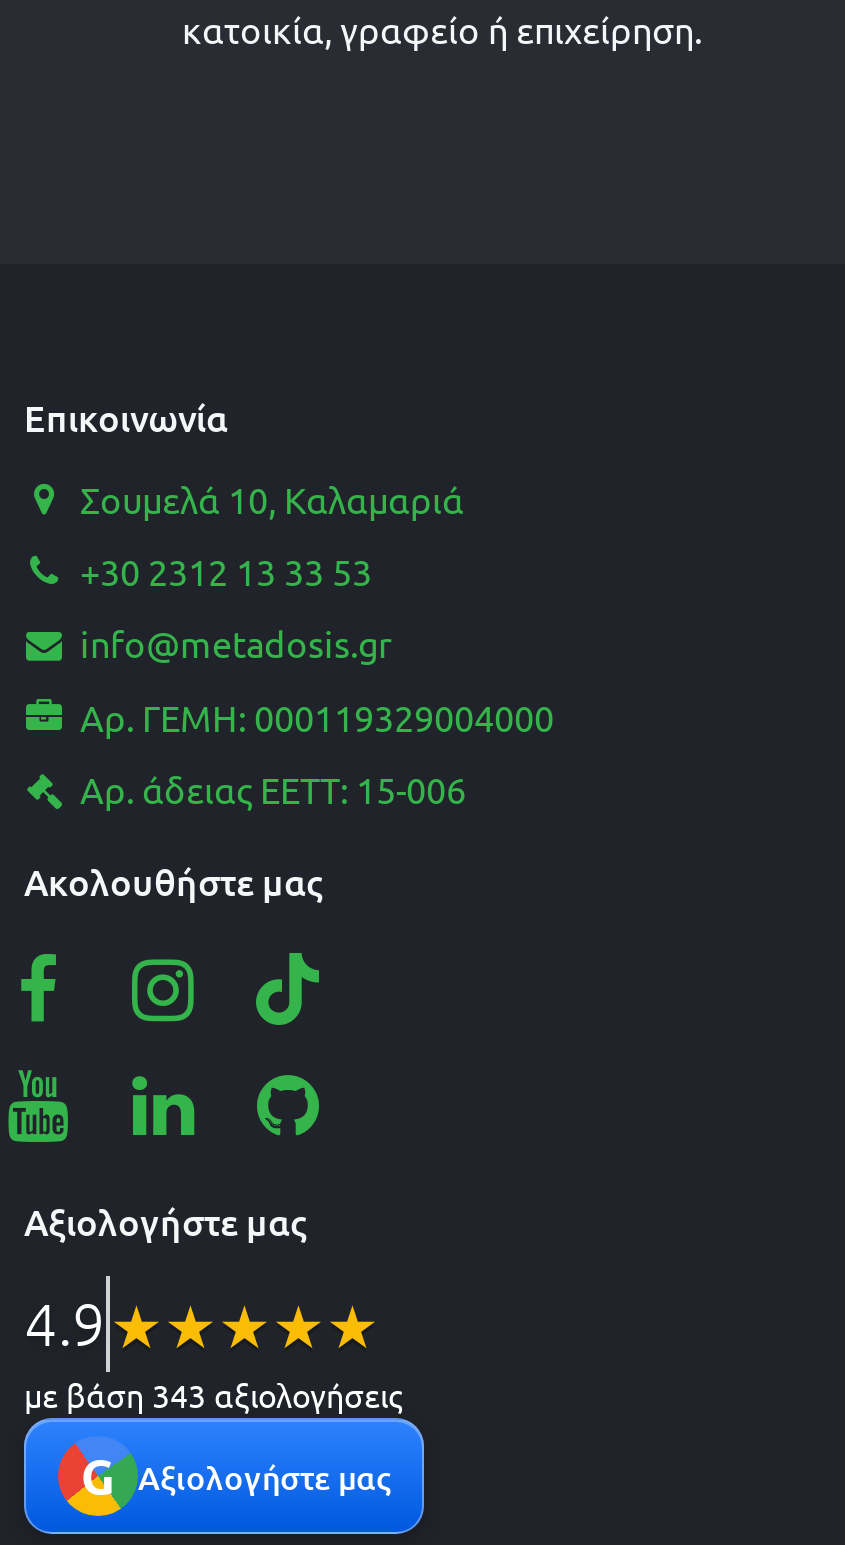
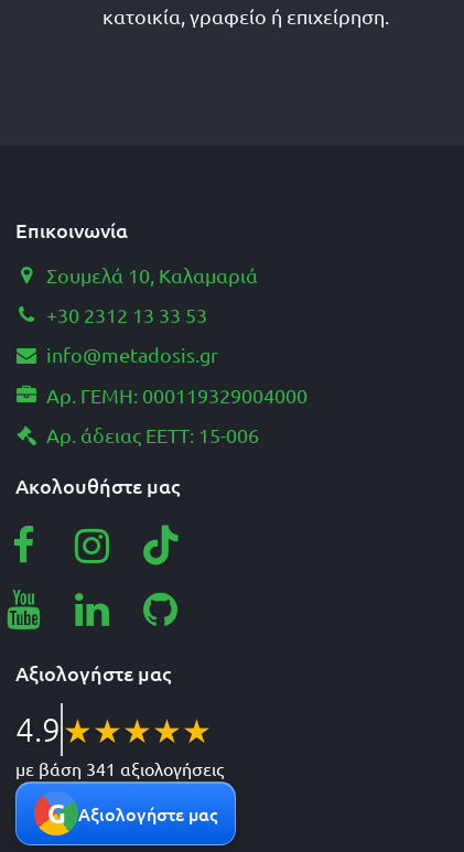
- με βάση 343 αξιολογήσεις
+ με βάση 341 αξιολογήσεις
